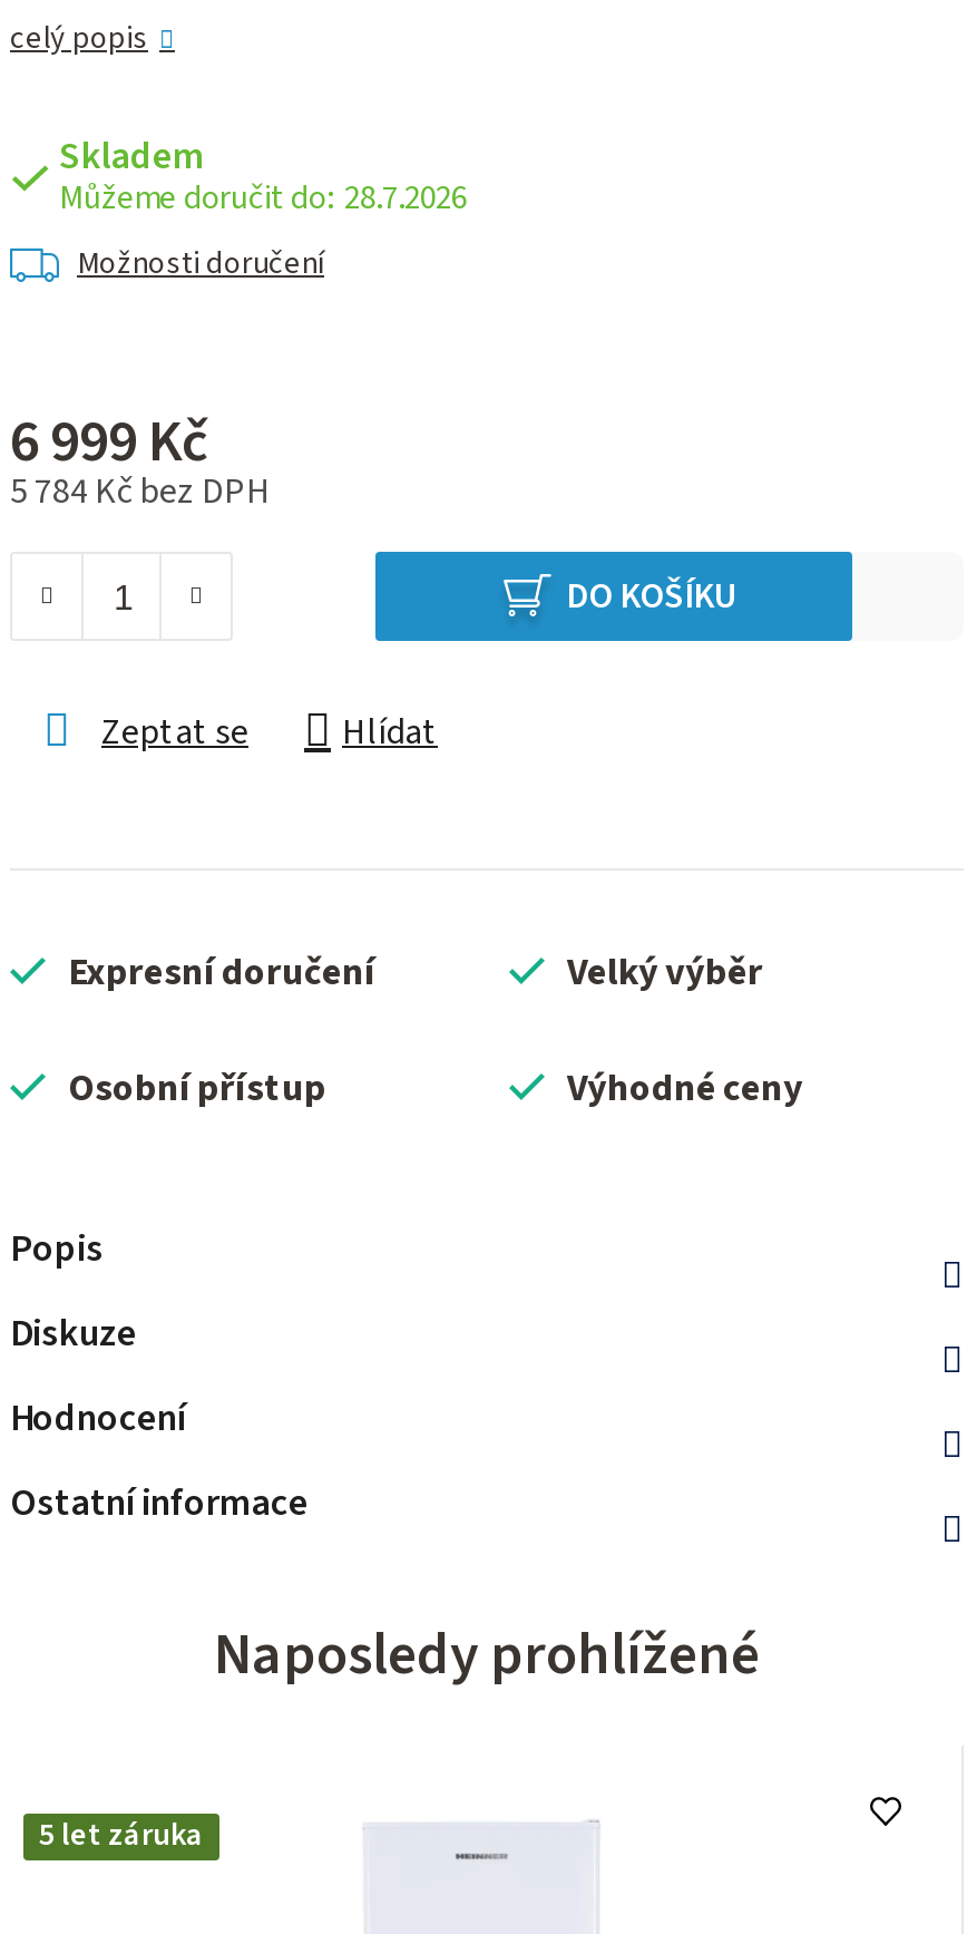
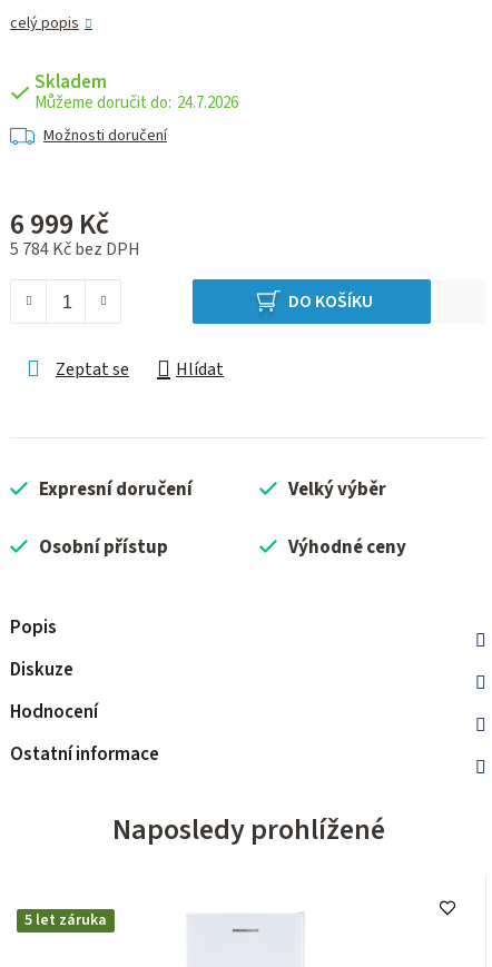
- 28.7.2026
+ 24.7.2026
